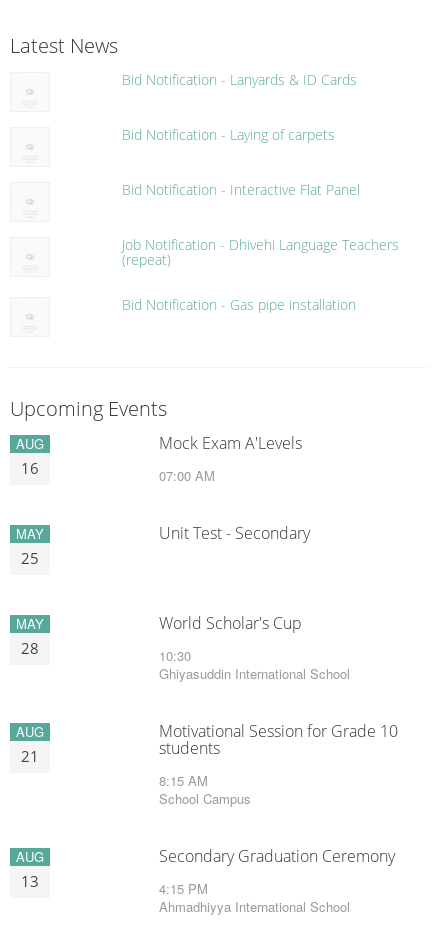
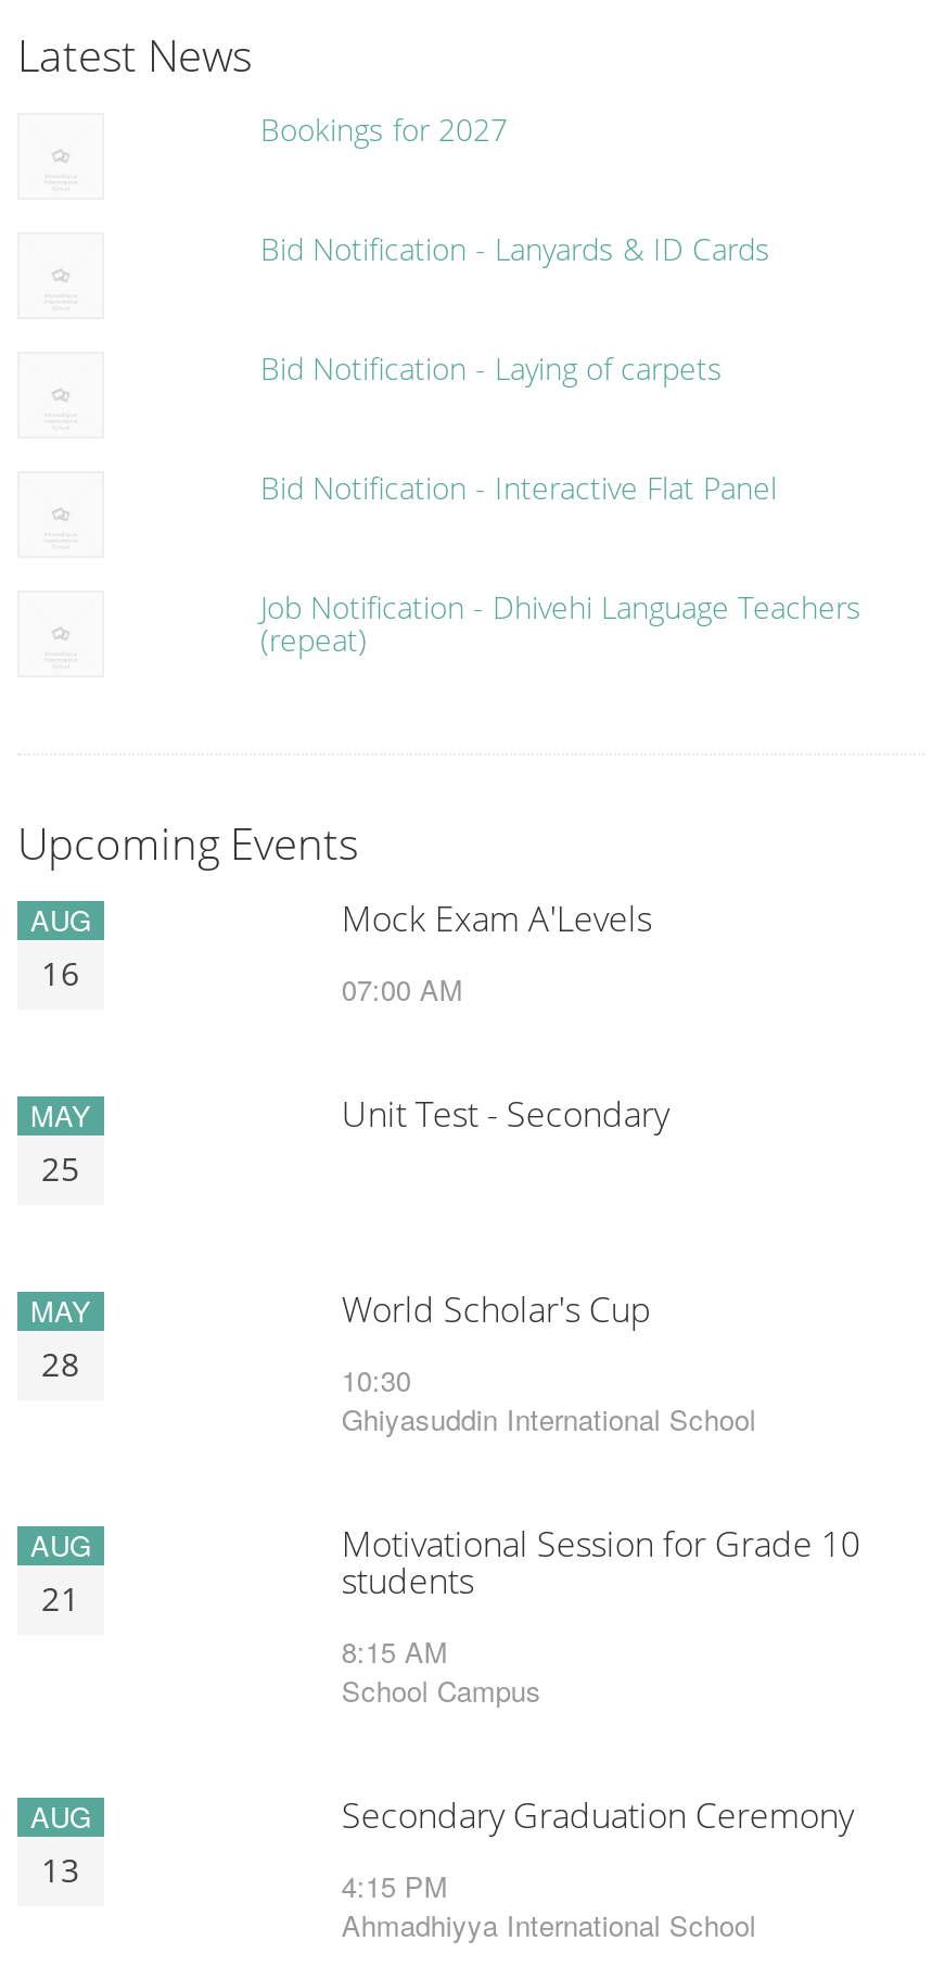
+ Bookings for 2027

moved down: Bid Notification - Lanyards & ID Cards | Bid Notification - Laying of carpets | Bid Notification - Interactive Flat Panel | Job Notification - Dhivehi Language Teachers | (repeat)

- Bid Notification - Gas pipe installation
